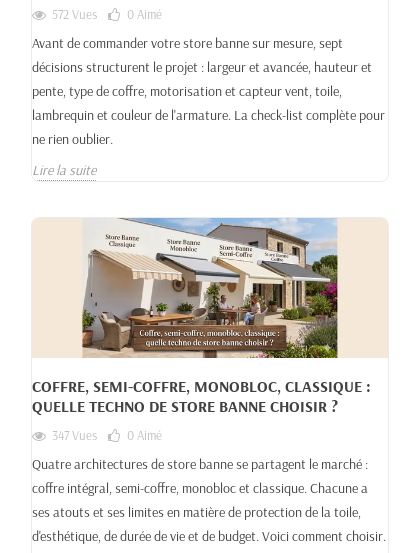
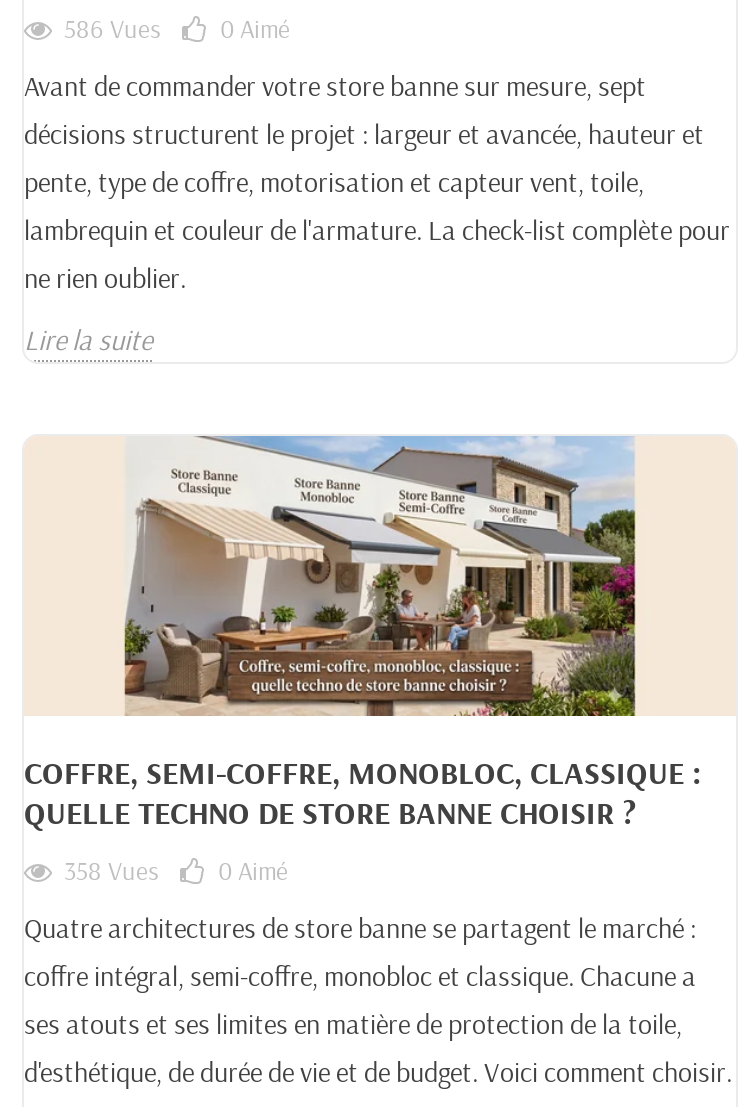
- 572 Vues 0 Aimé
+ 586 Vues 0 Aimé

- 347 Vues 0 Aimé
+ 358 Vues 0 Aimé
